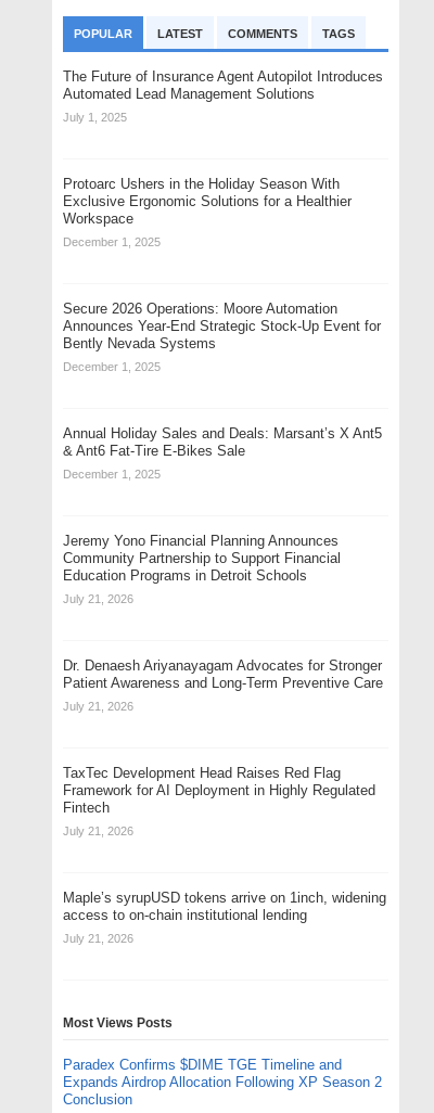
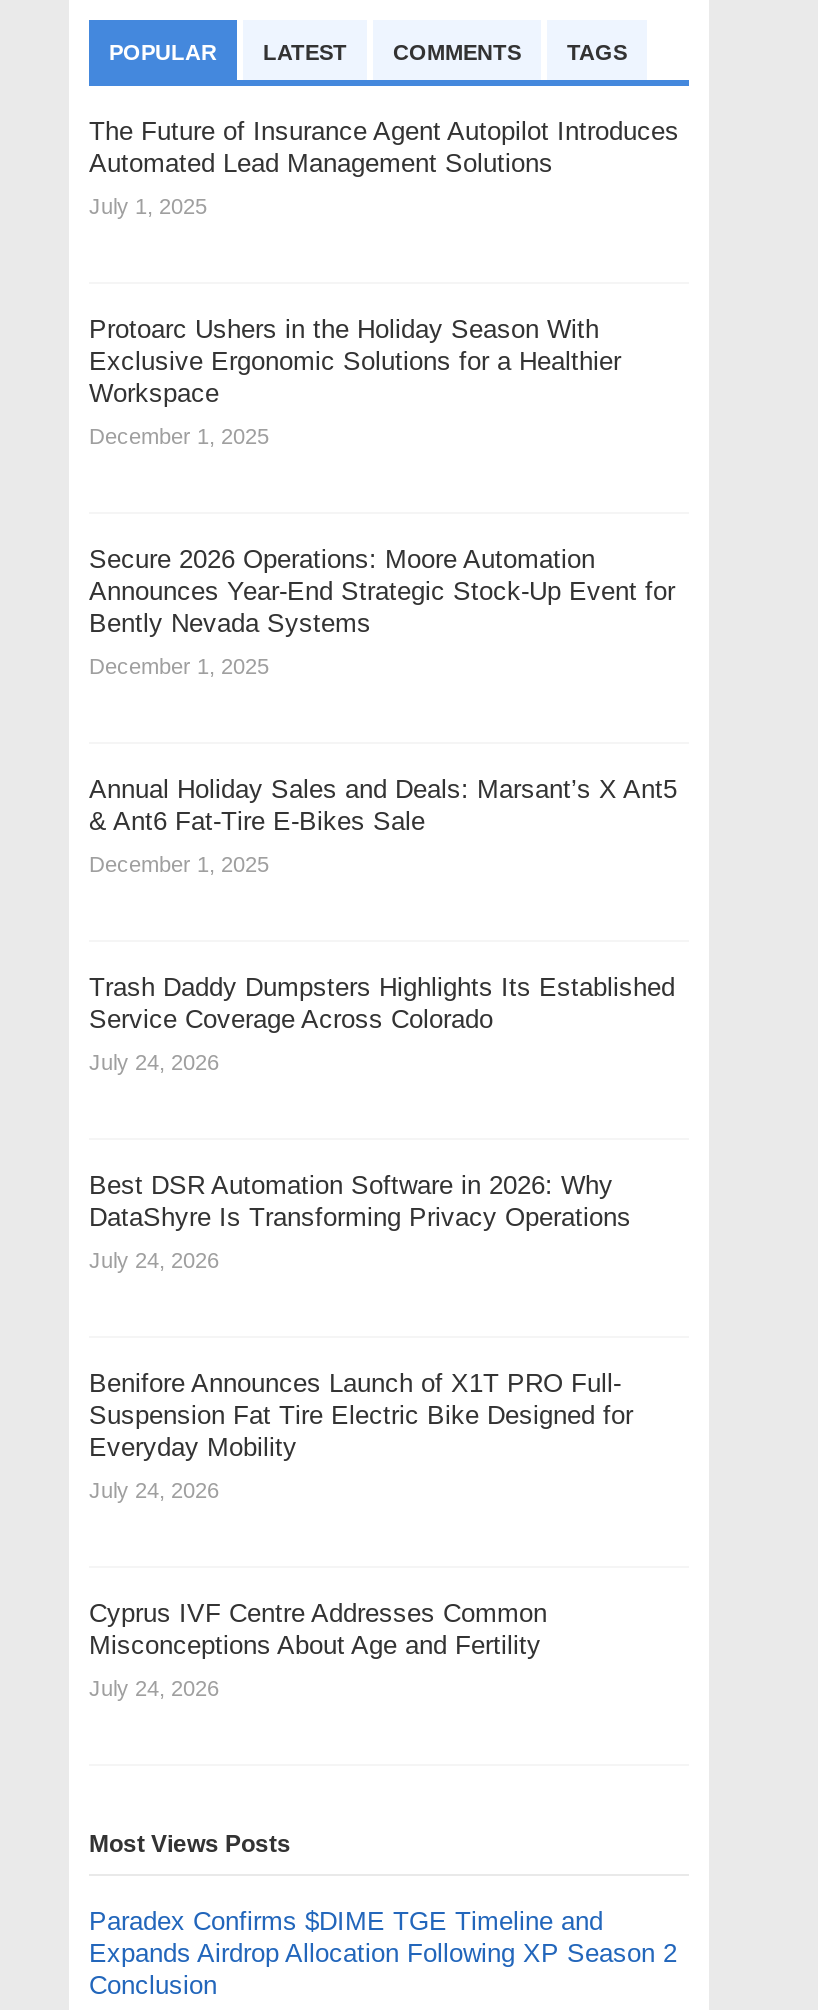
- Jeremy Yono Financial Planning Announces
- Community Partnership to Support Financial
- Education Programs in Detroit Schools
+ Trash Daddy Dumpsters Highlights Its Established
+ Service Coverage Across Colorado

- July 21, 2026
+ July 24, 2026

- Dr. Denaesh Ariyanayagam Advocates for Stronger
- Patient Awareness and Long-Term Preventive Care
+ Best DSR Automation Software in 2026: Why
+ DataShyre Is Transforming Privacy Operations

- July 21, 2026
+ July 24, 2026

- TaxTec Development Head Raises Red Flag
- Framework for AI Deployment in Highly Regulated
- Fintech
+ Benifore Announces Launch of X1T PRO Full-
+ Suspension Fat Tire Electric Bike Designed for
+ Everyday Mobility

- July 21, 2026
+ July 24, 2026

- Maple’s syrupUSD tokens arrive on 1inch, widening
- access to on-chain institutional lending
+ Cyprus IVF Centre Addresses Common
+ Misconceptions About Age and Fertility

- July 21, 2026
+ July 24, 2026
